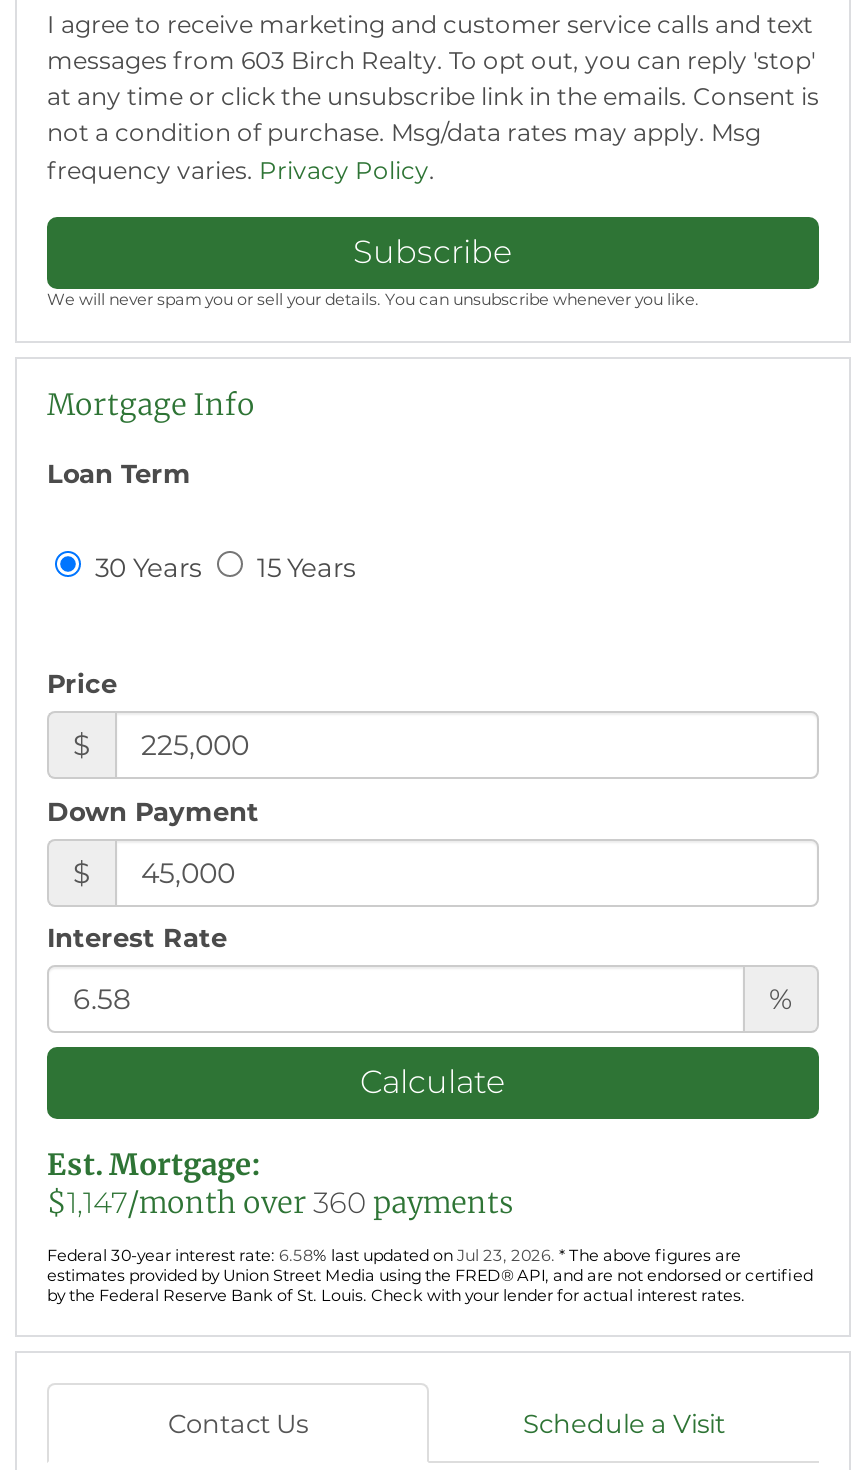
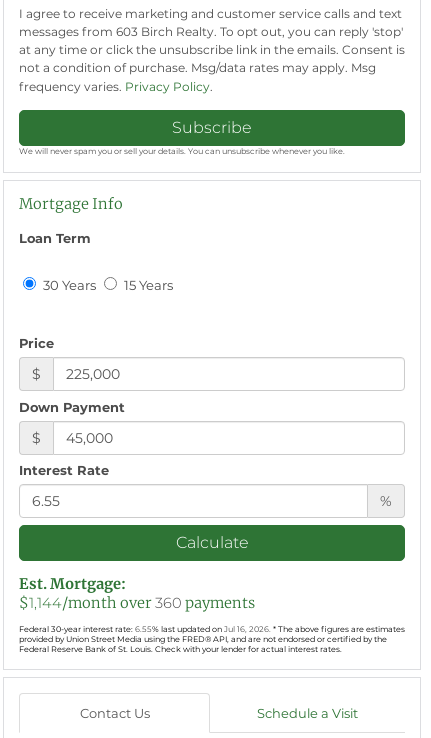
- $1,147/month over 360 payments
+ $1,144/month over 360 payments

- Federal 30-year interest rate: 6.58% last updated on Jul 23, 2026. * The above figures are
- estimates provided by Union Street Media using the FRED® API, and are not endorsed or certified
- by the Federal Reserve Bank of St. Louis. Check with your lender for actual interest rates.
+ Federal 30-year interest rate: 6.55% last updated on Jul 16, 2026. * The above figures are estimates
+ provided by Union Street Media using the FRED® API, and are not endorsed or certified by the
+ Federal Reserve Bank of St. Louis. Check with your lender for actual interest rates.
